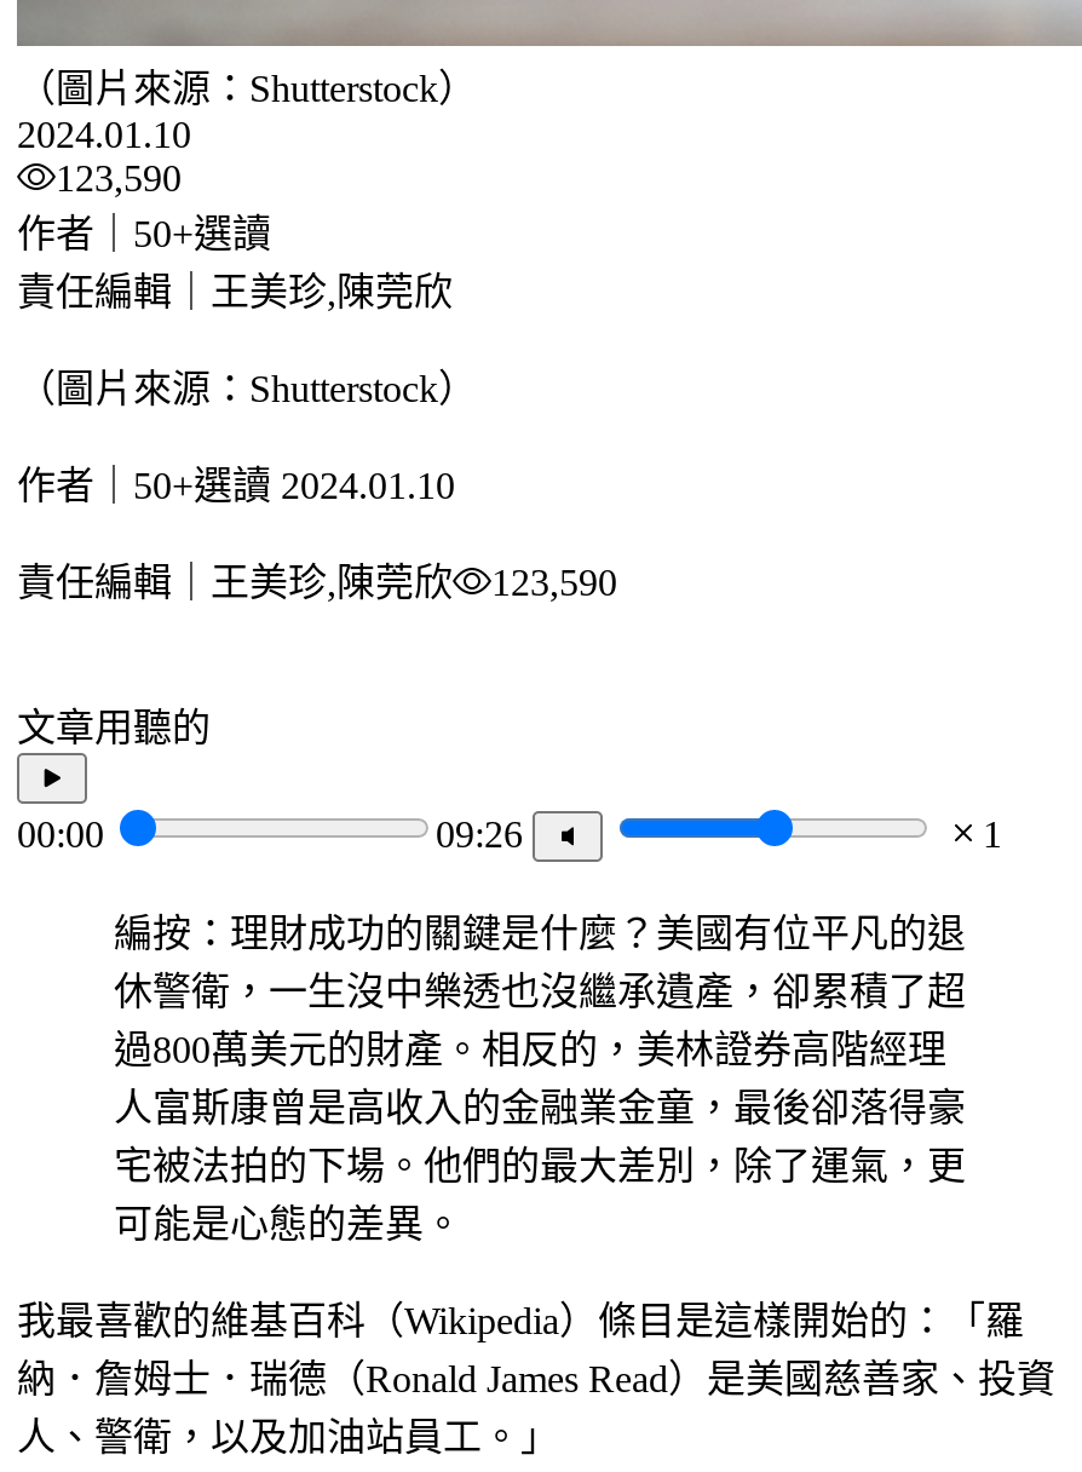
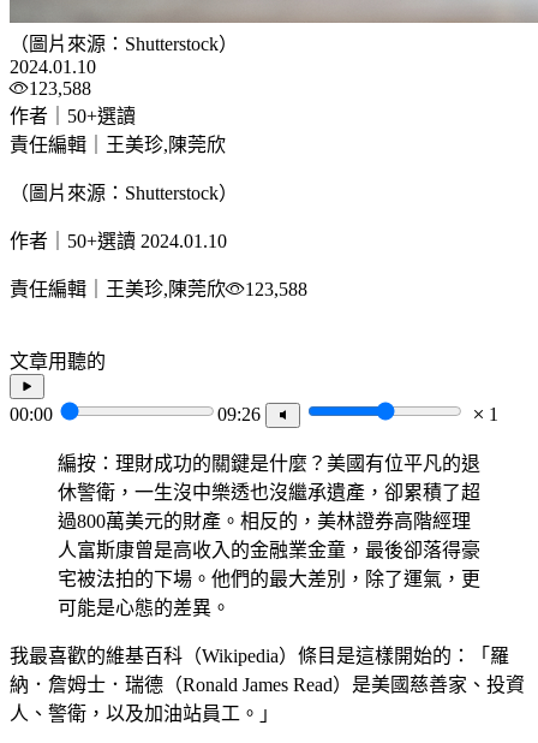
- 123,590
+ 123,588

- 責任編輯｜王美珍,陳莞欣 123,590
+ 責任編輯｜王美珍,陳莞欣 123,588
